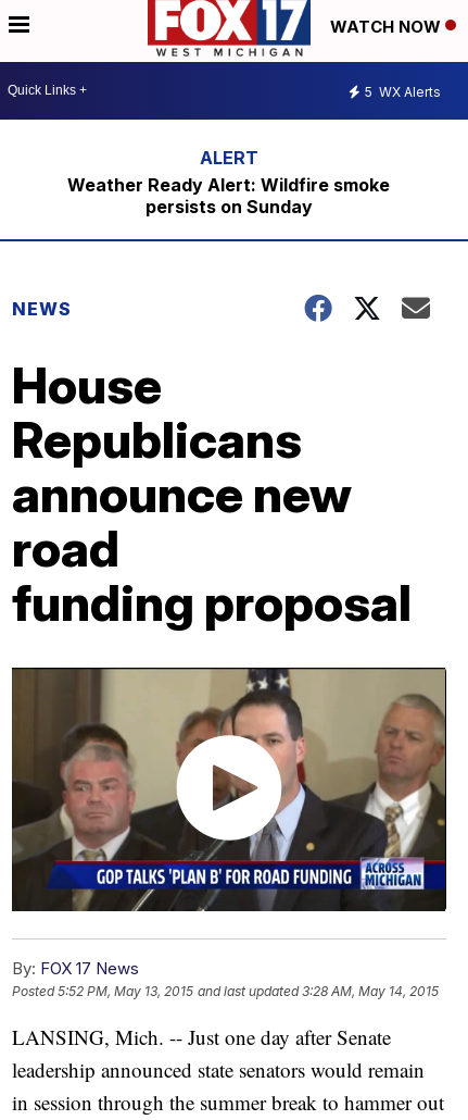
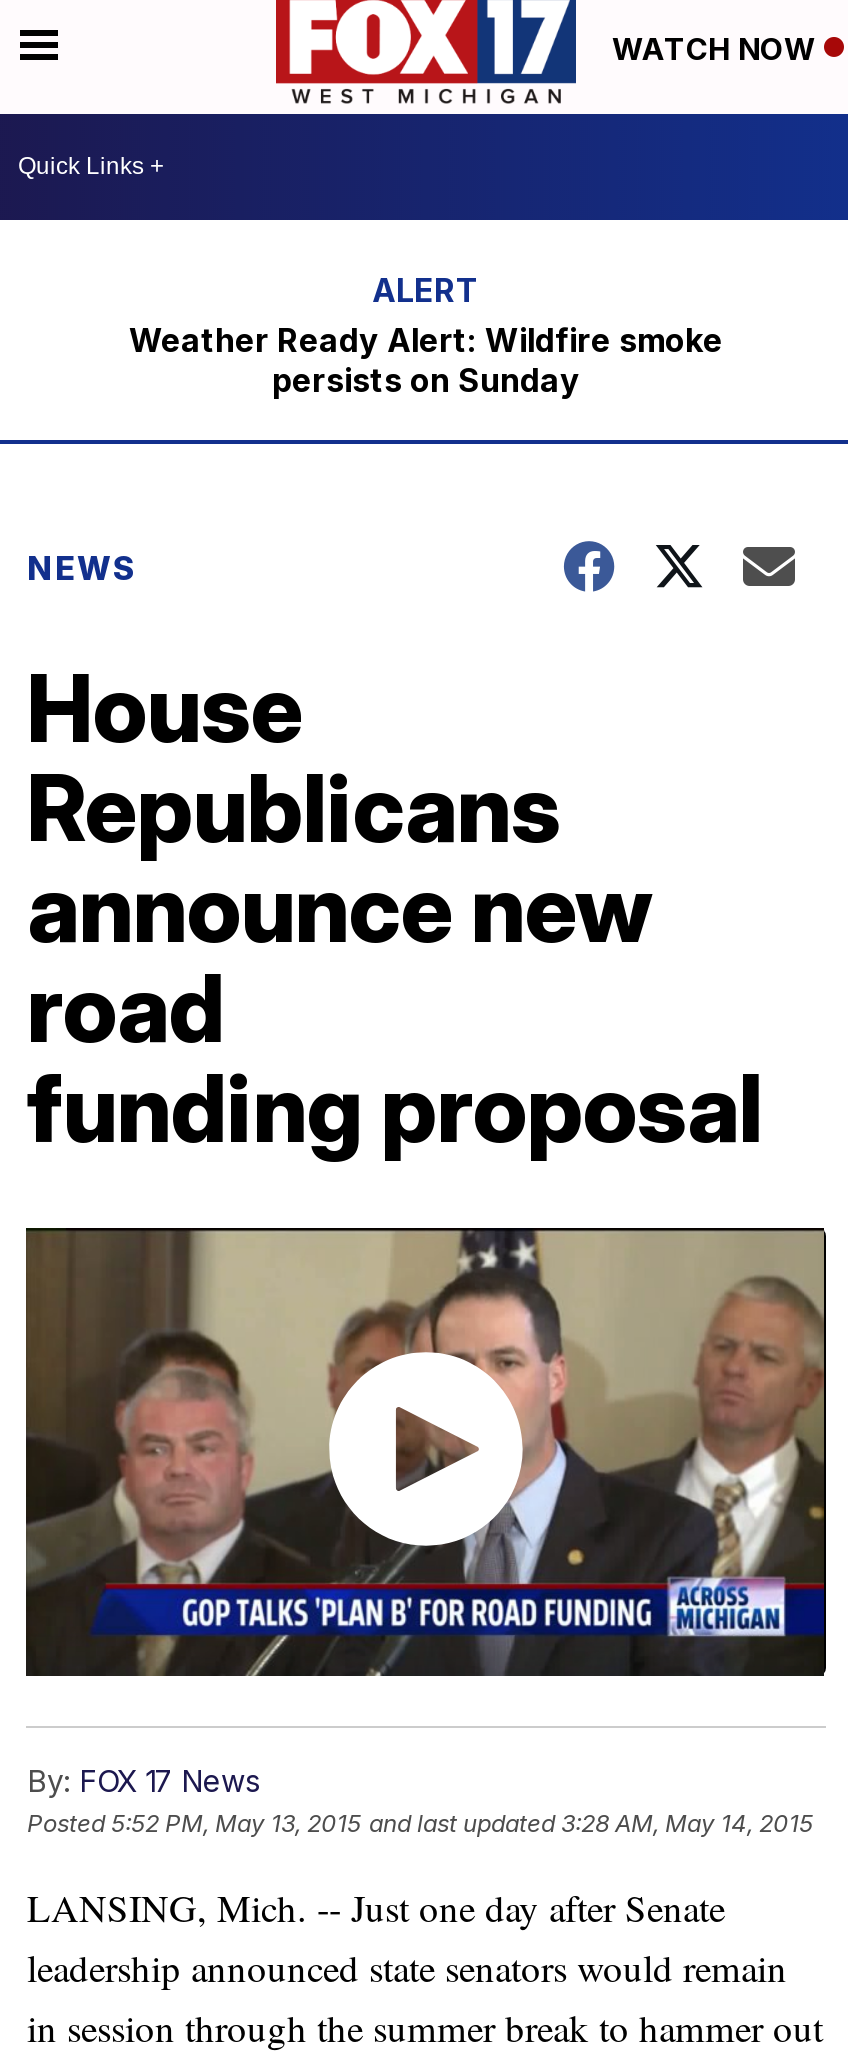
- 5 WX Alerts
